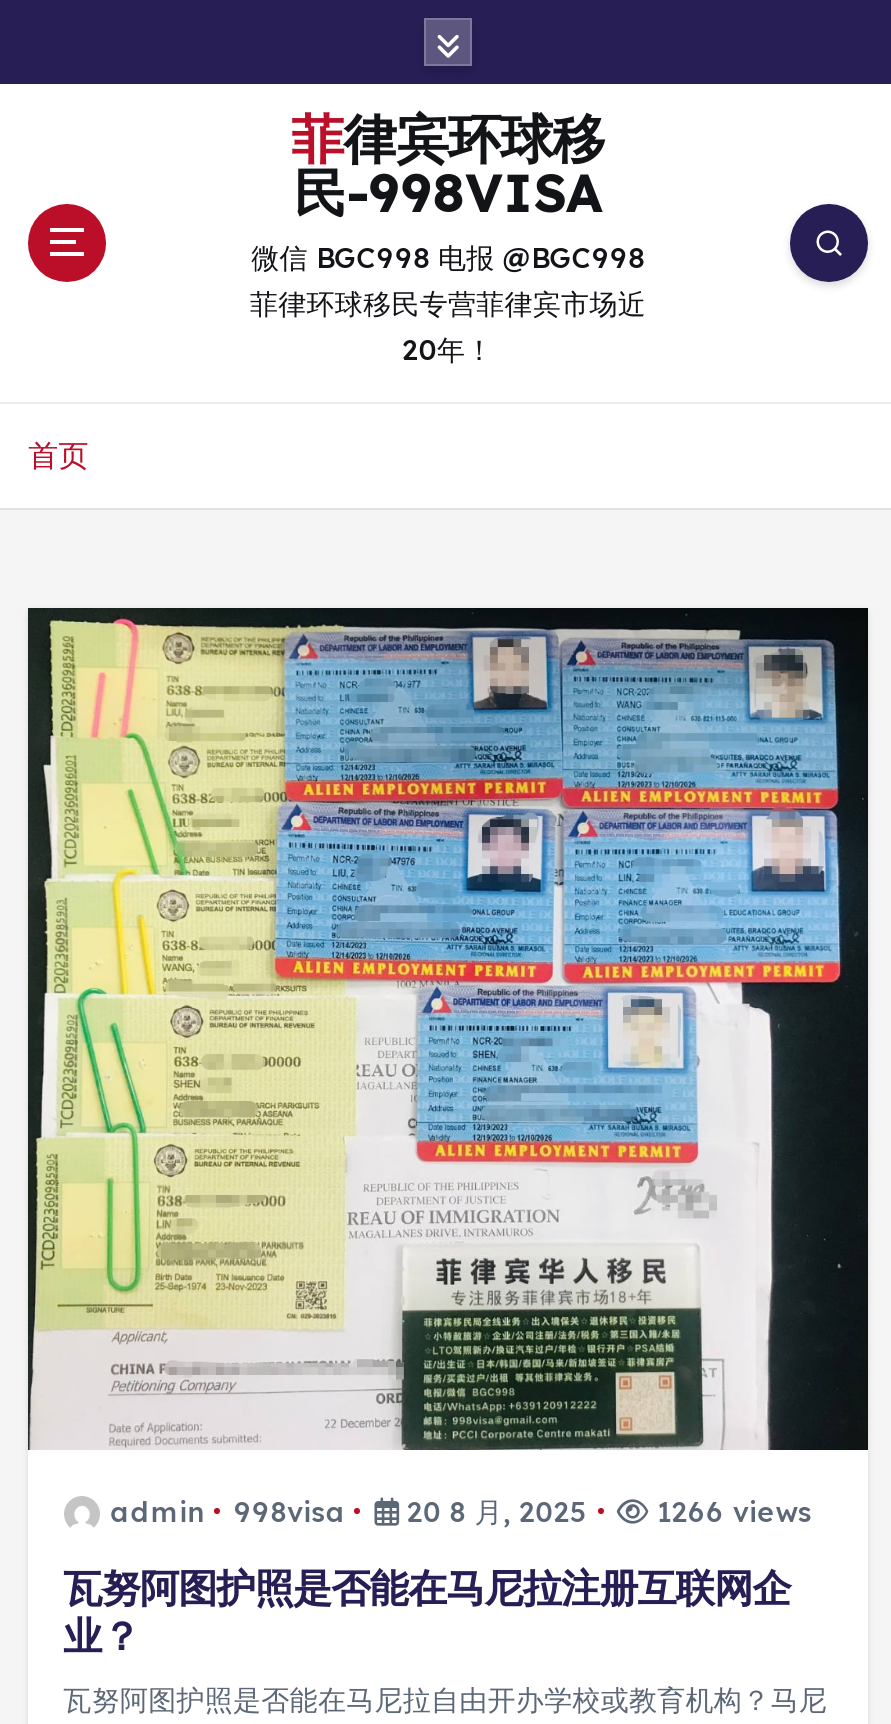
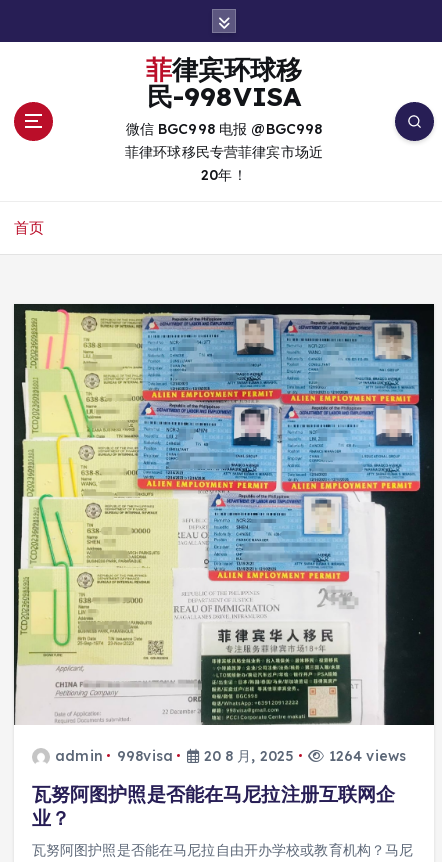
- 1266 views
+ 1264 views
